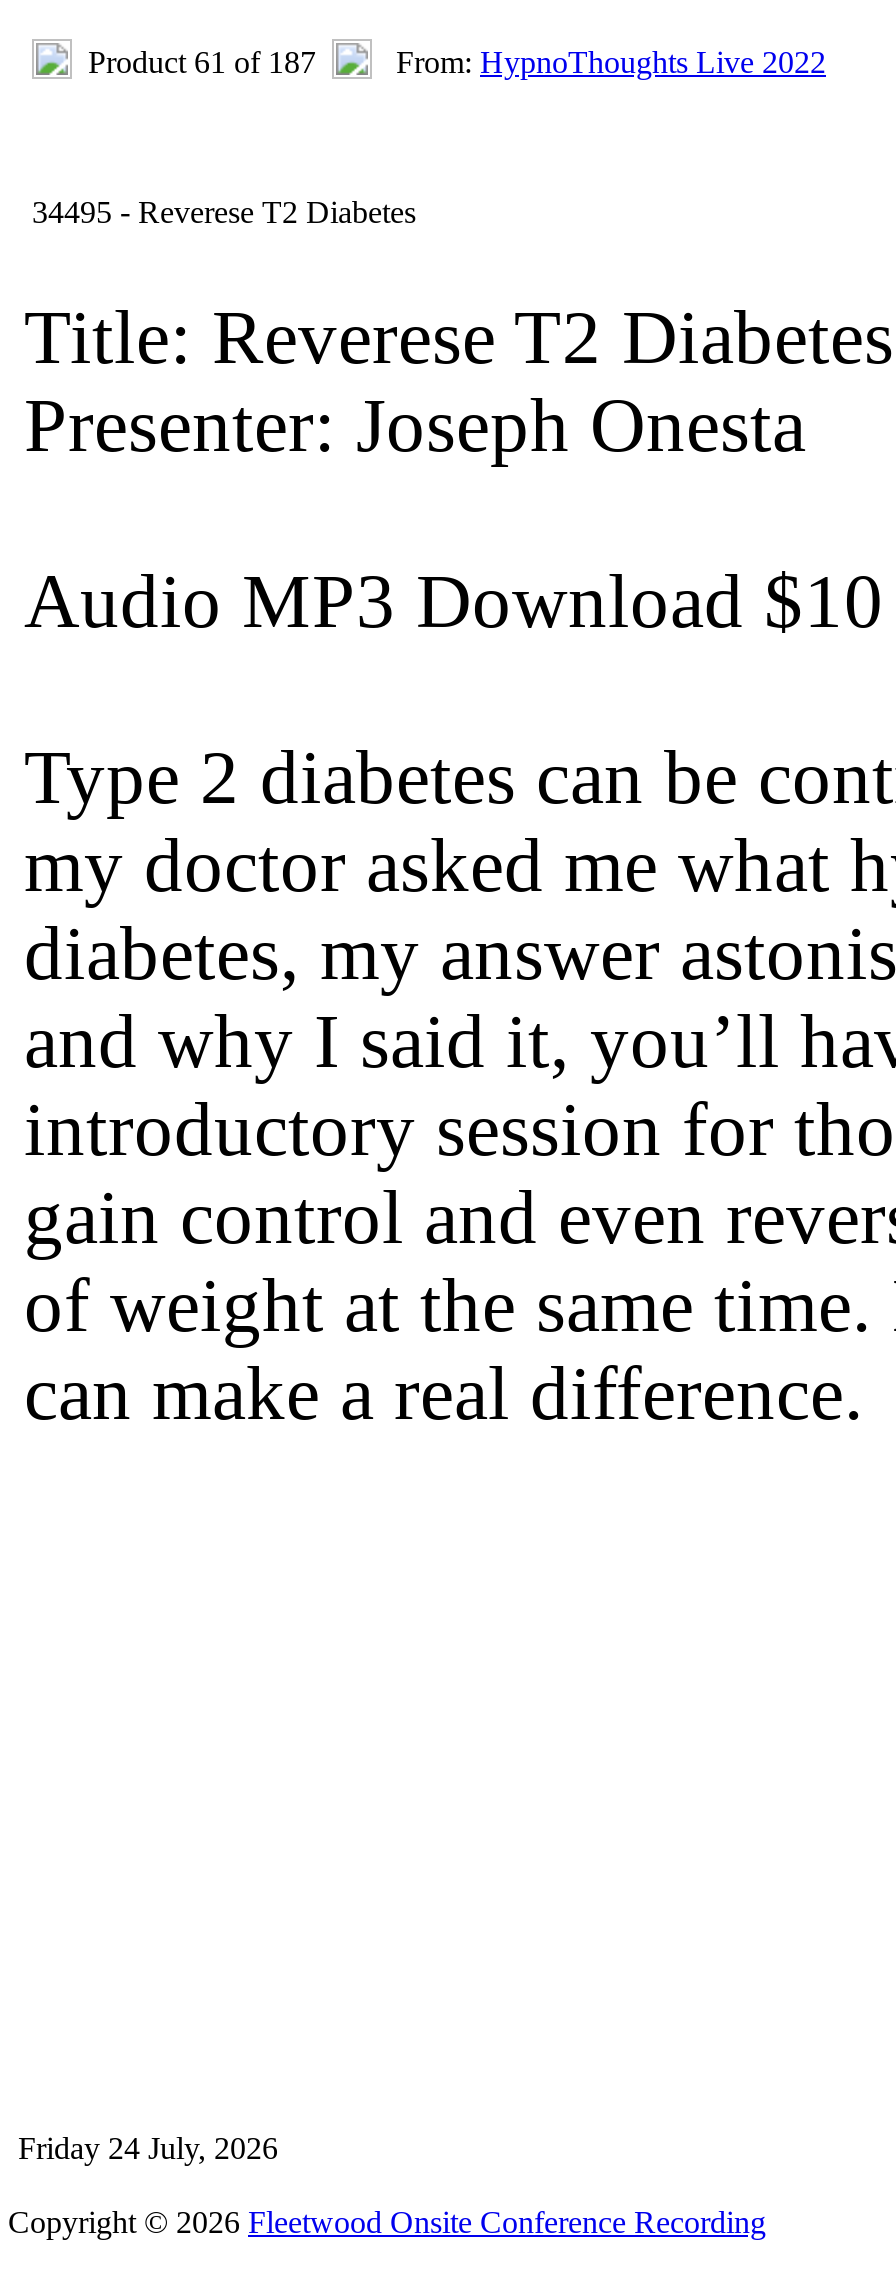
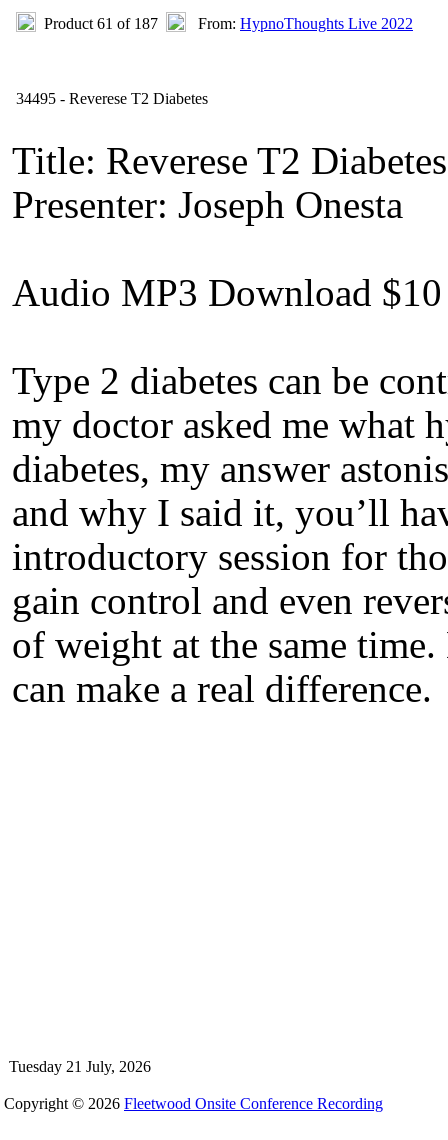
- Friday 24 July, 2026
+ Tuesday 21 July, 2026
